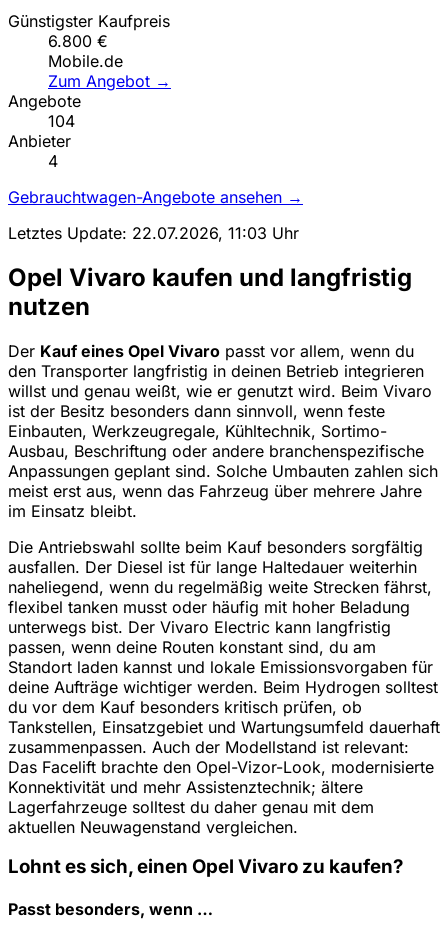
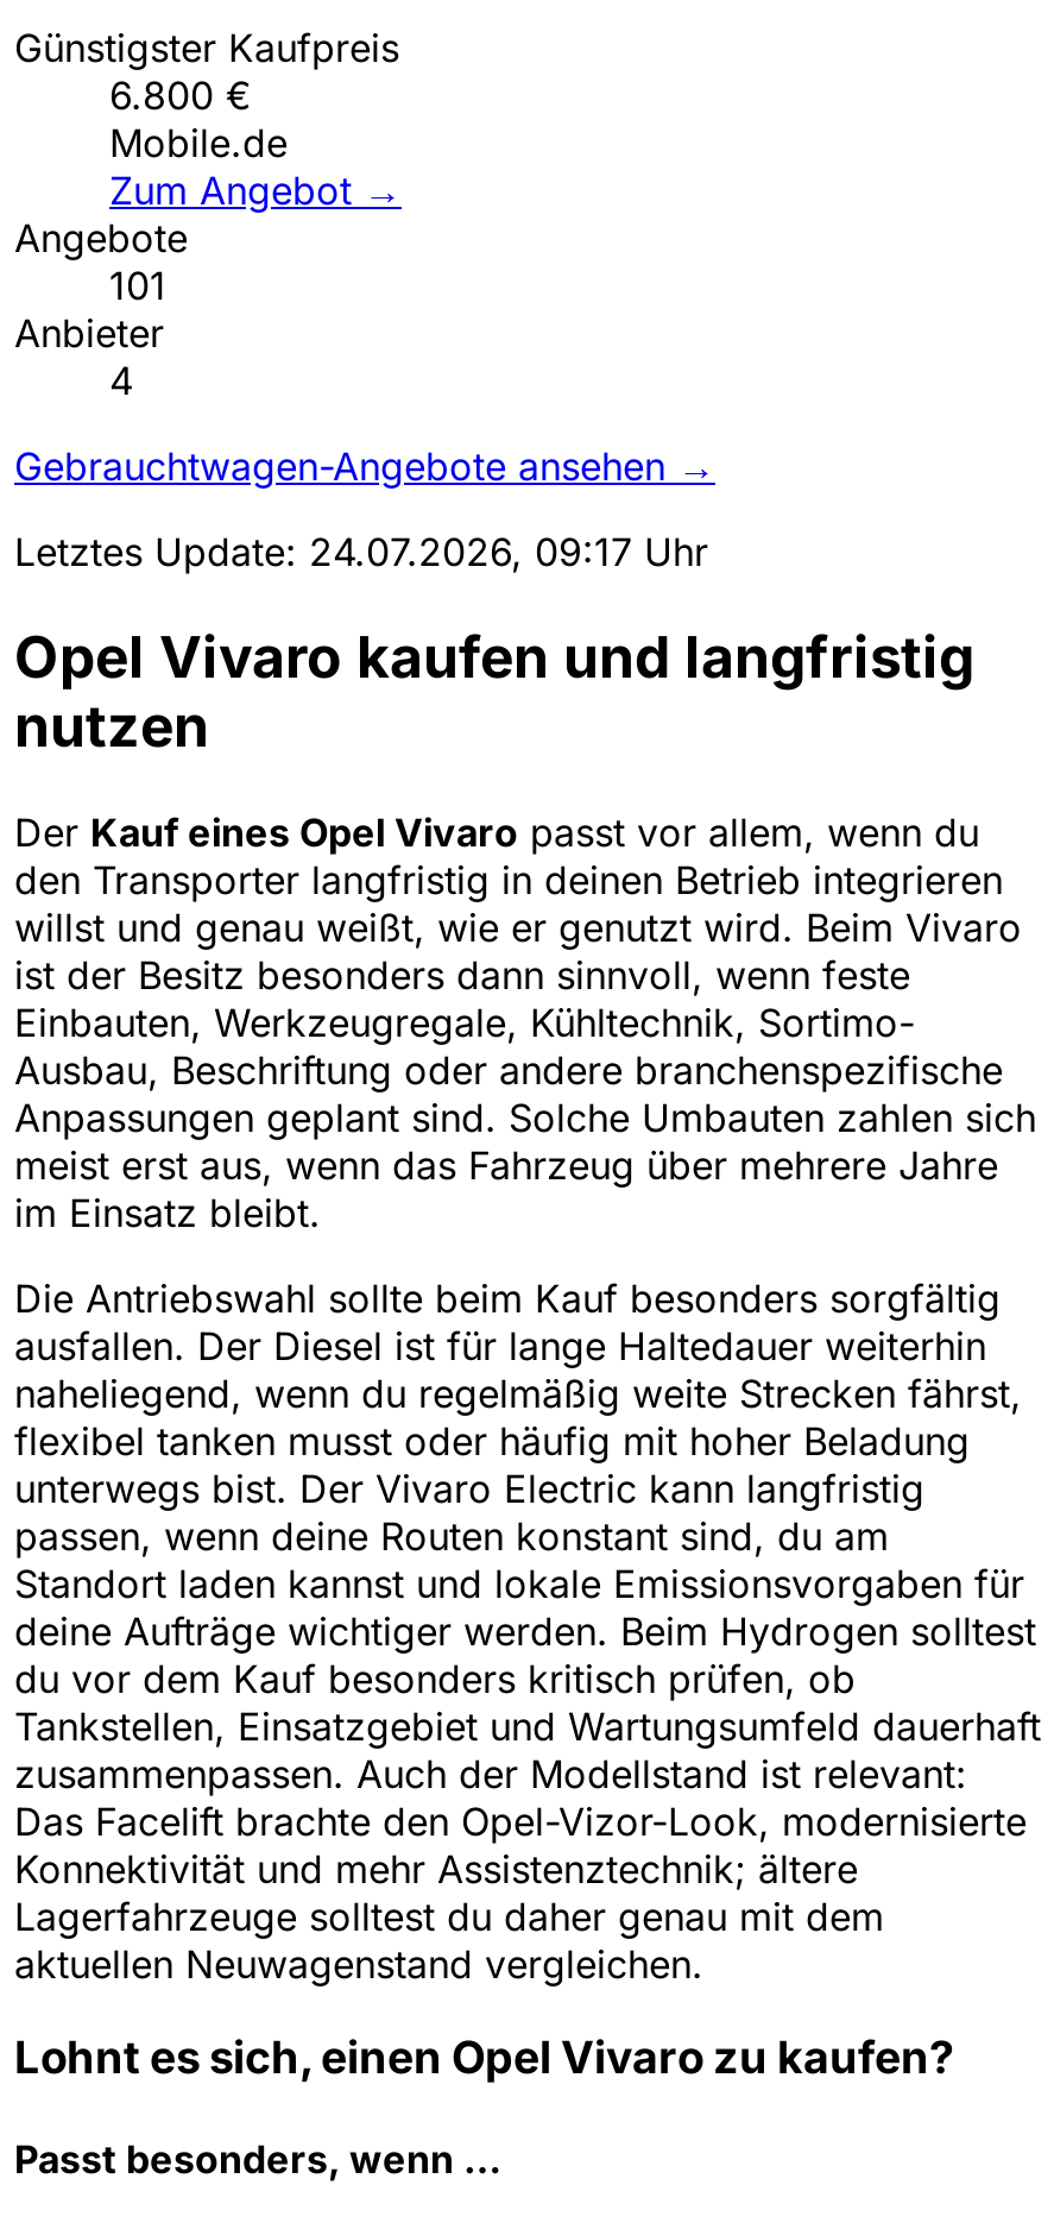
- 104
+ 101

- Letztes Update: 22.07.2026, 11:03 Uhr
+ Letztes Update: 24.07.2026, 09:17 Uhr
